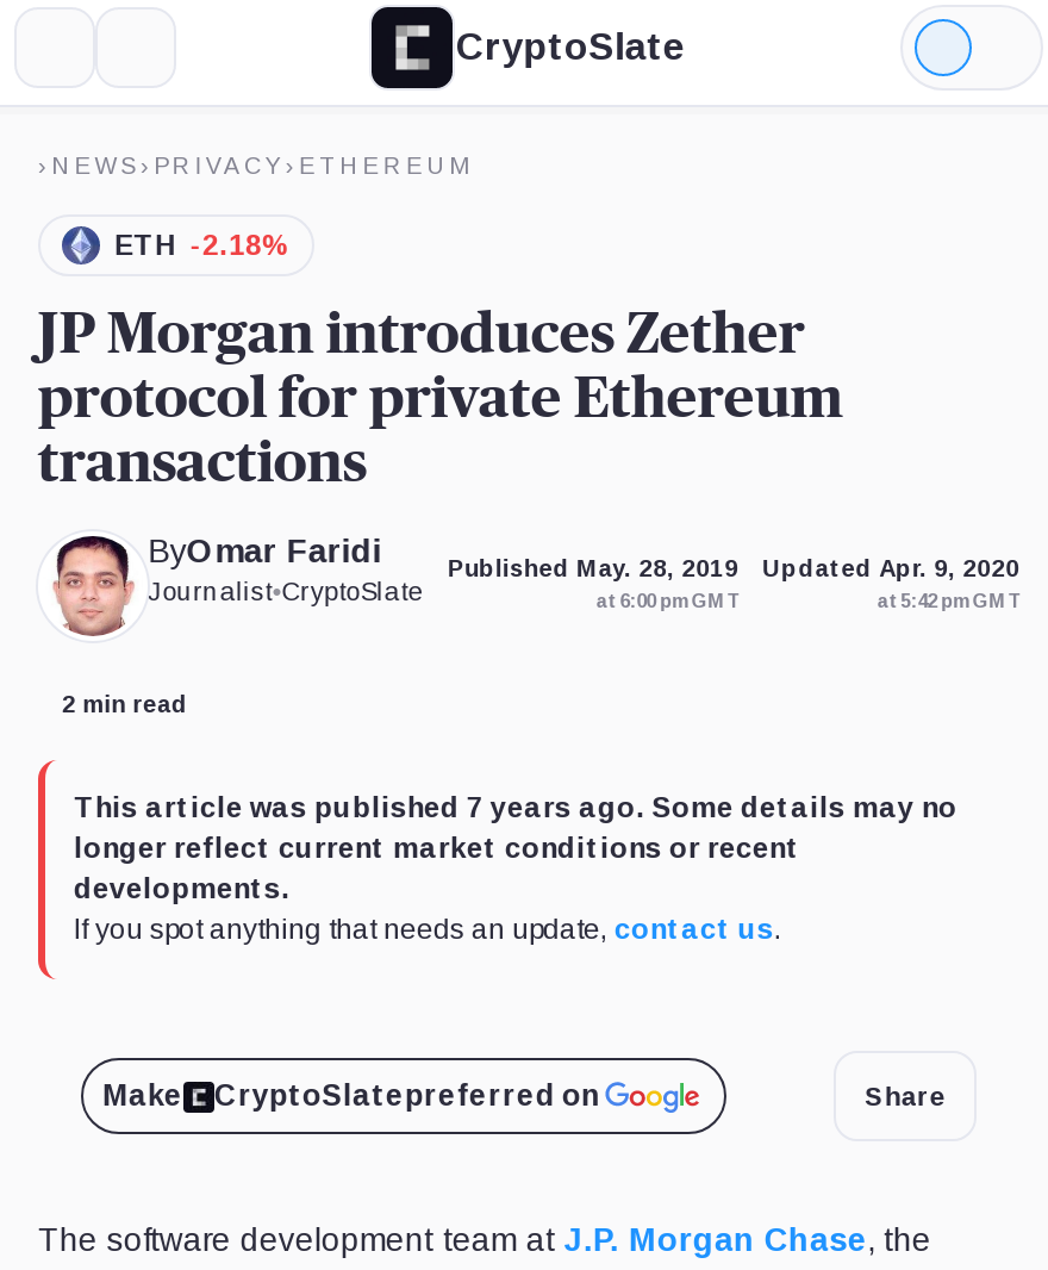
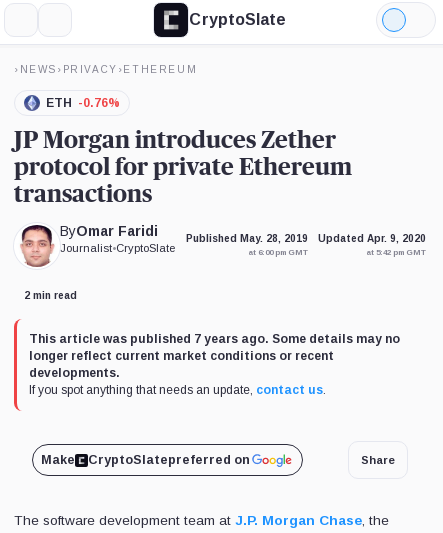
- ETH -2.18%
+ ETH -0.76%
